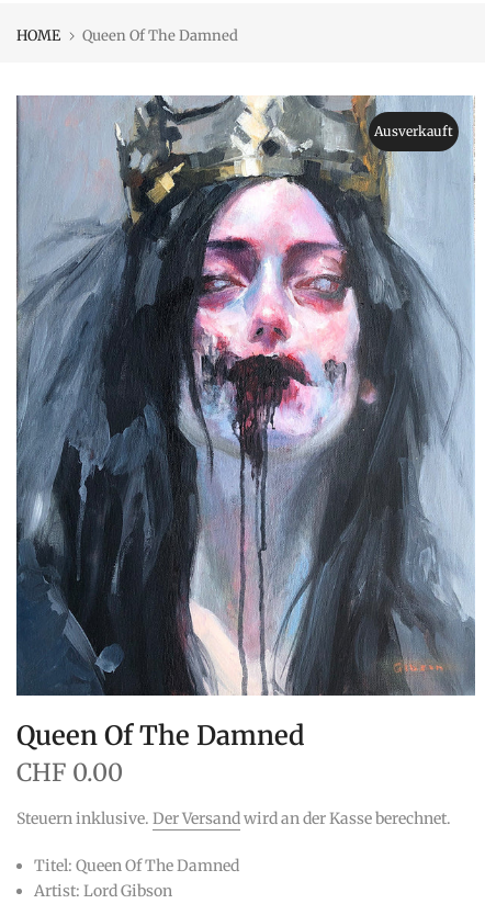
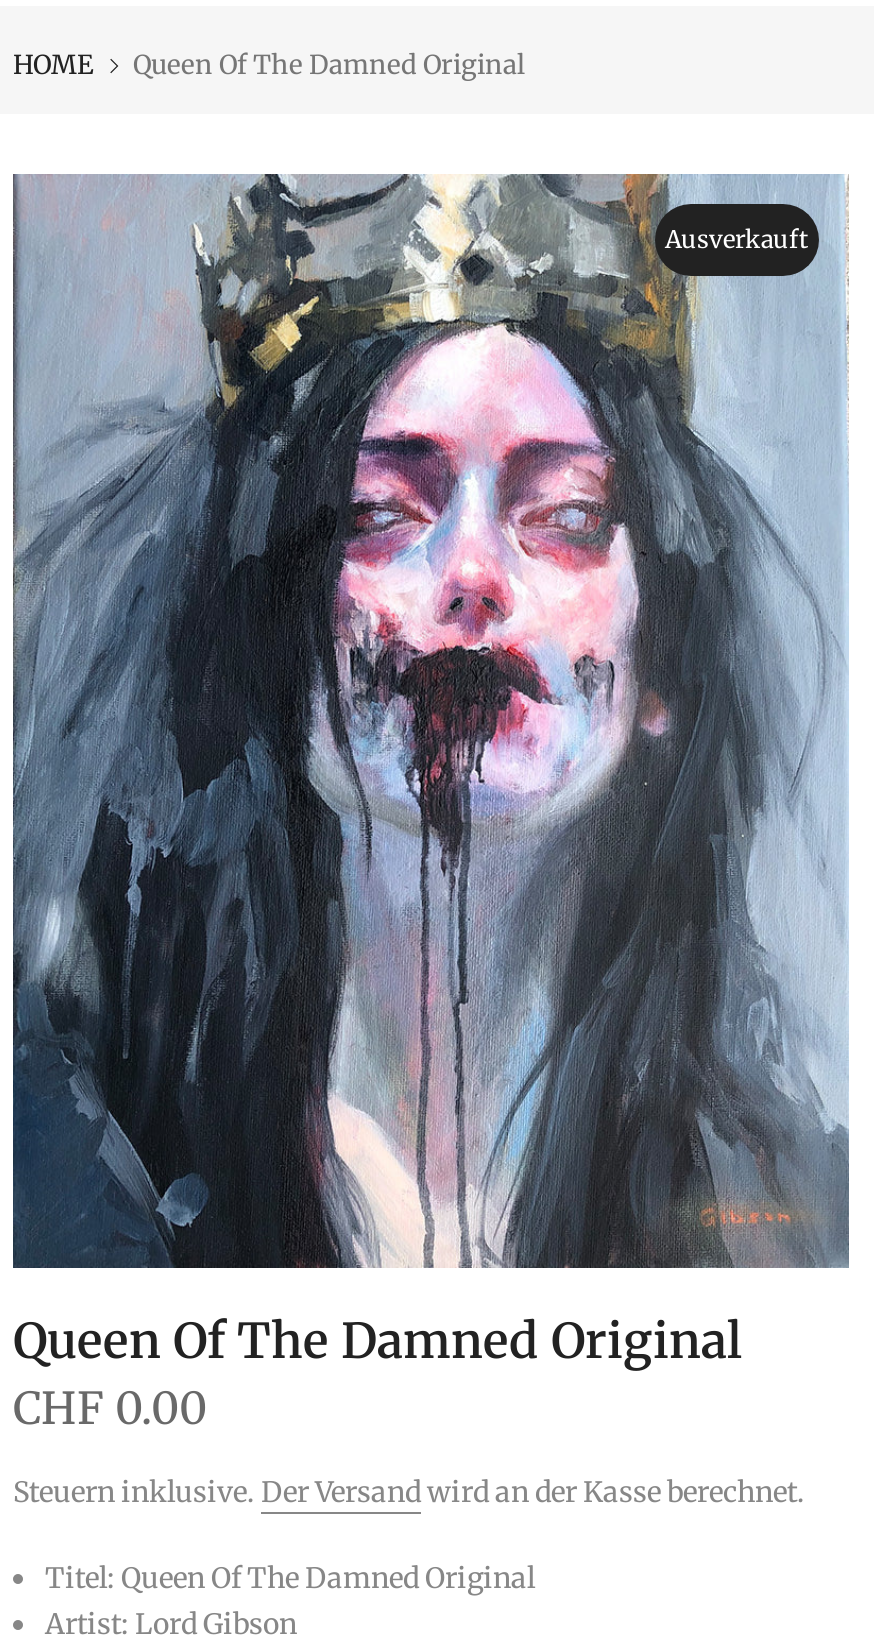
- Queen Of The Damned
+ Queen Of The Damned Original

- Queen Of The Damned
+ Queen Of The Damned Original

- Titel: Queen Of The Damned
+ Titel: Queen Of The Damned Original
